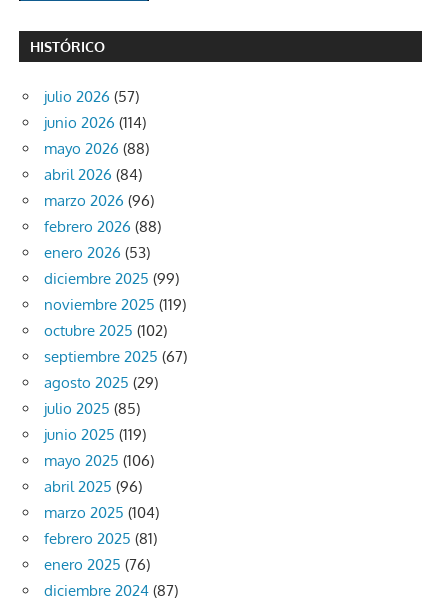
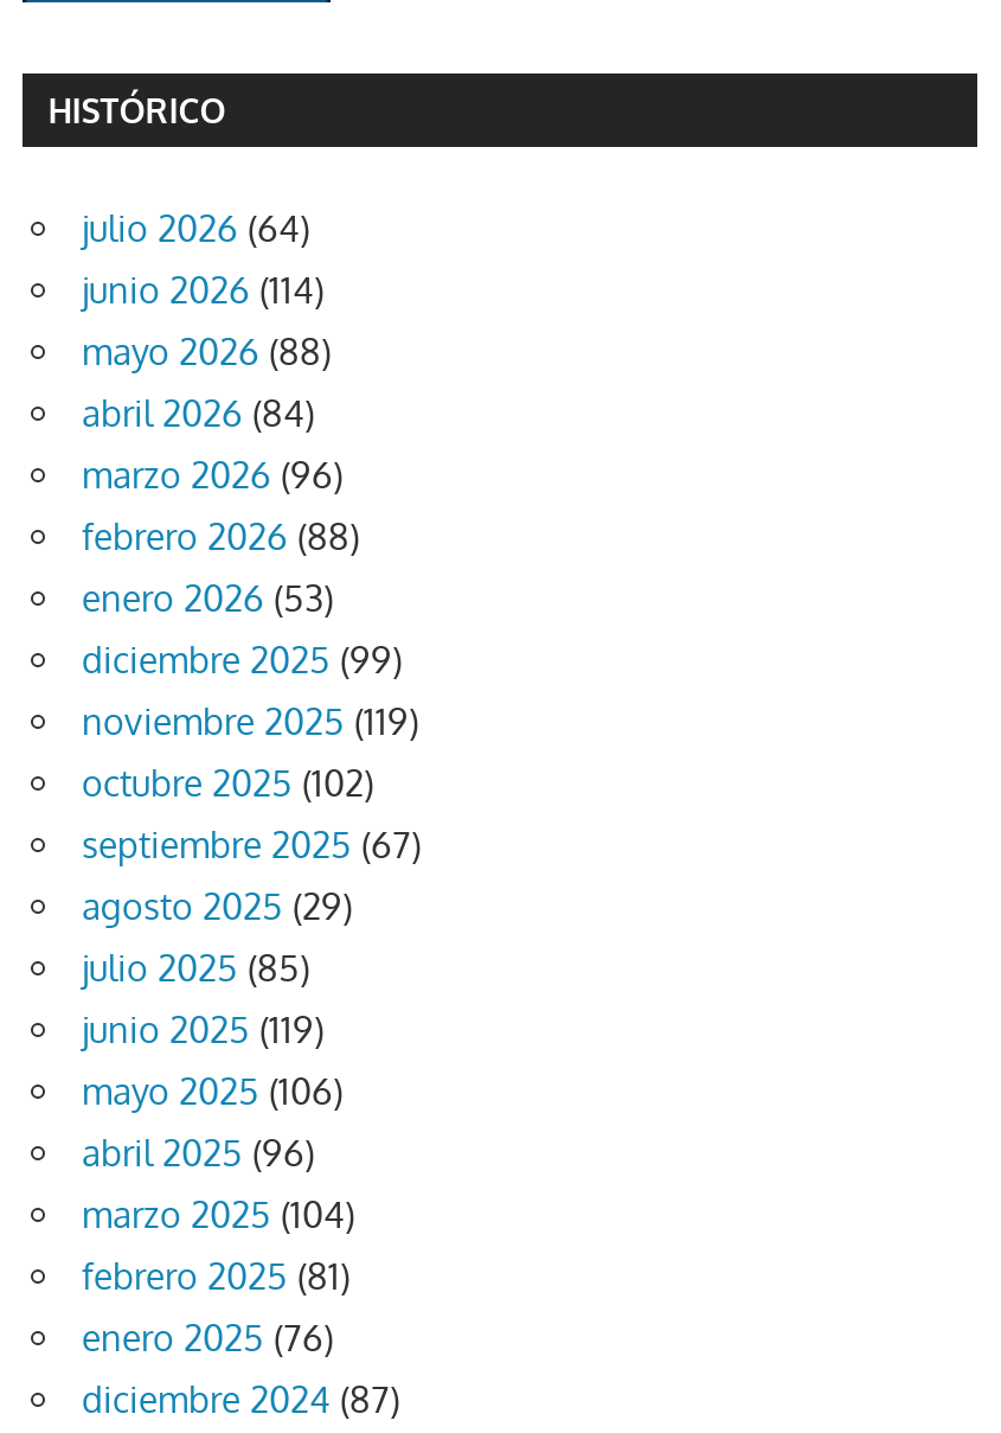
- julio 2026 (57)
+ julio 2026 (64)
